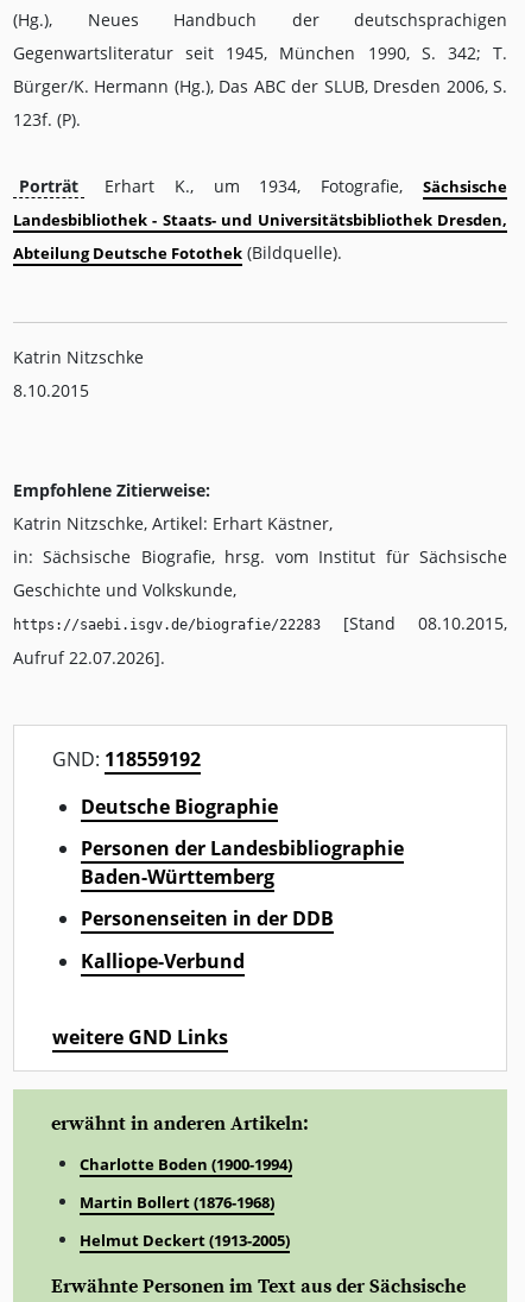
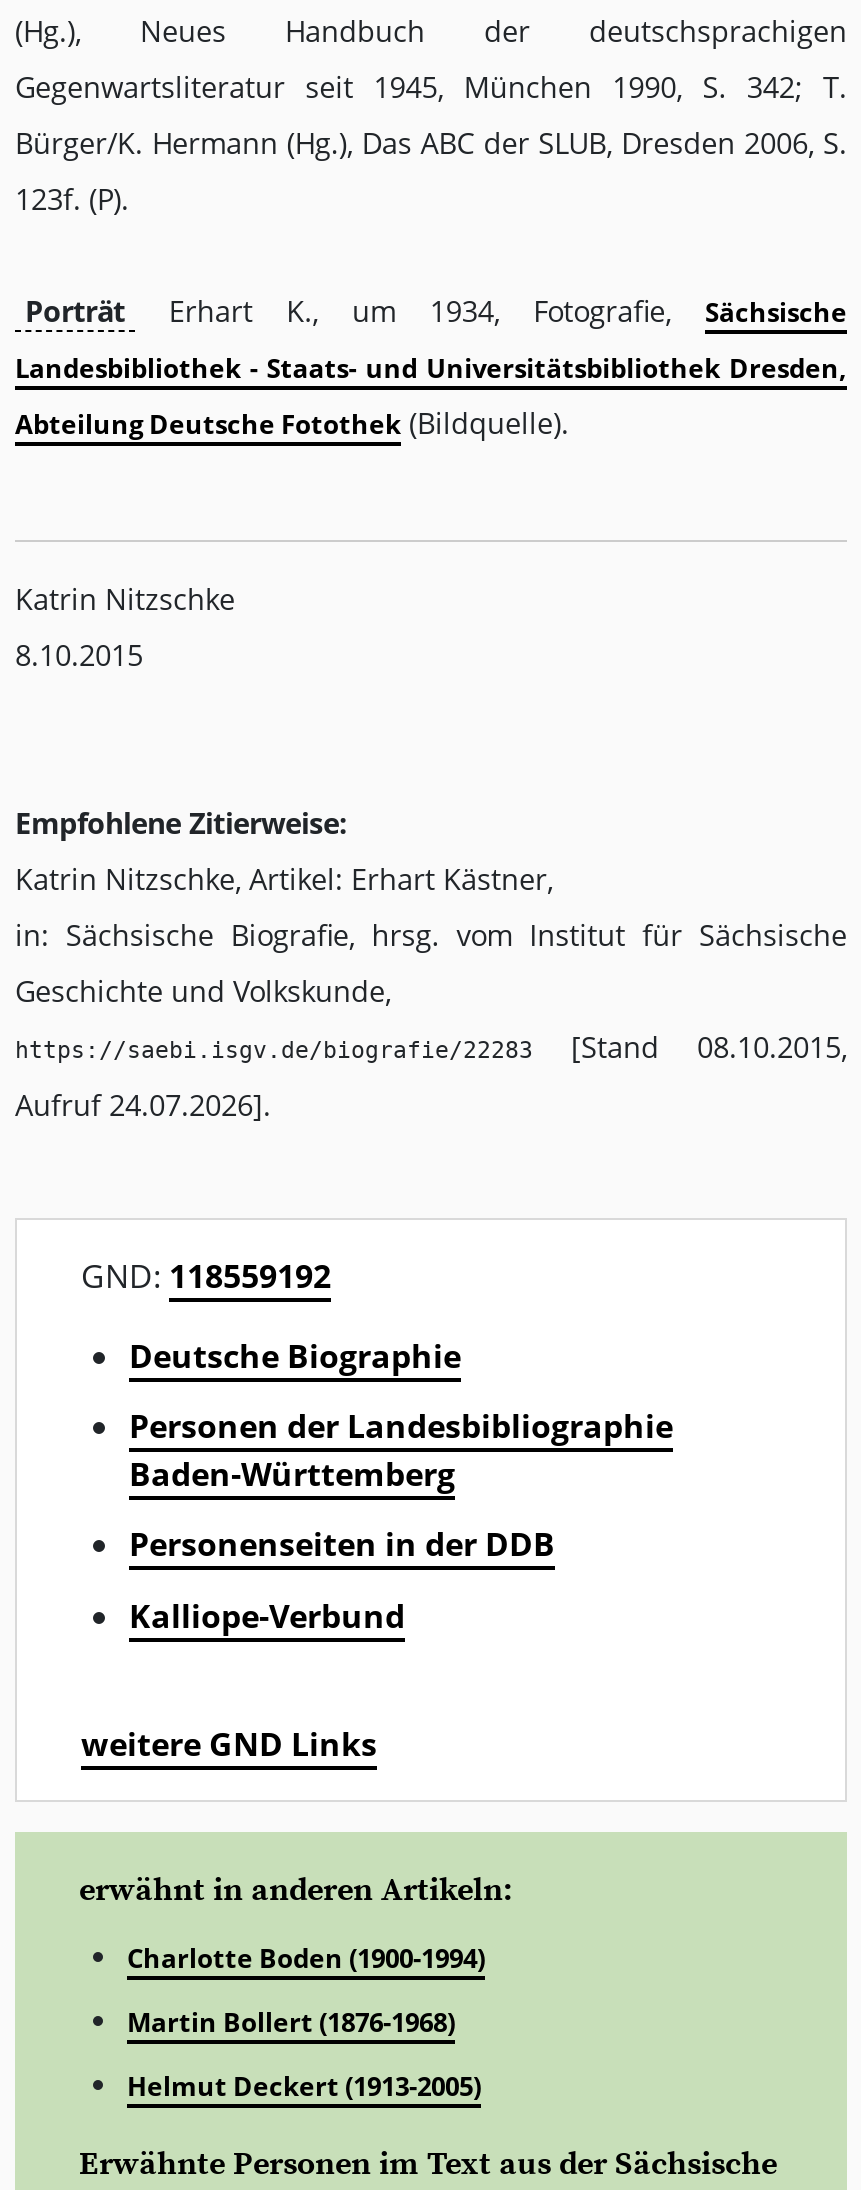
- Aufruf 22.07.2026].
+ Aufruf 24.07.2026].
